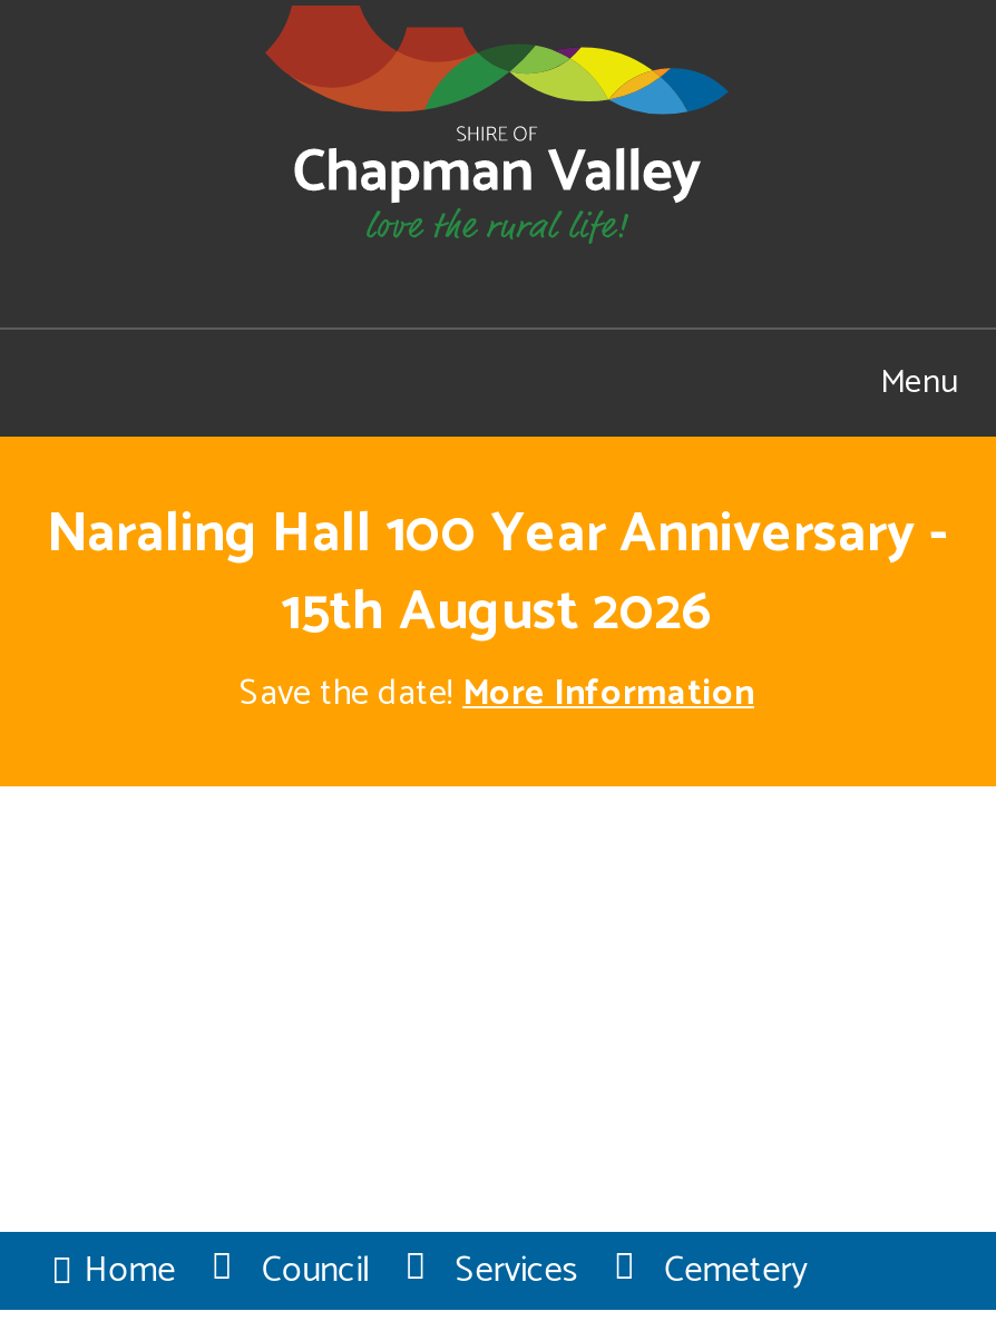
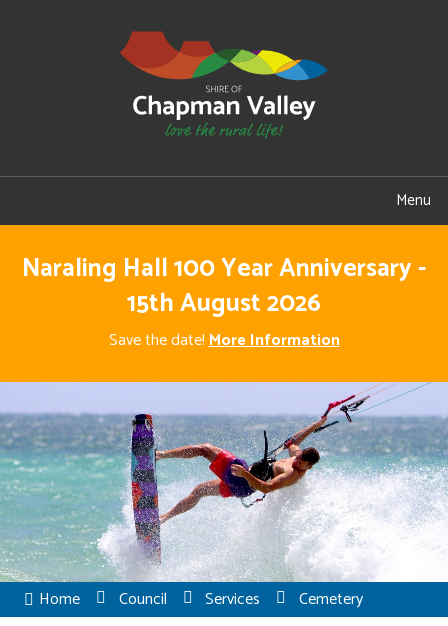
+ [image]
